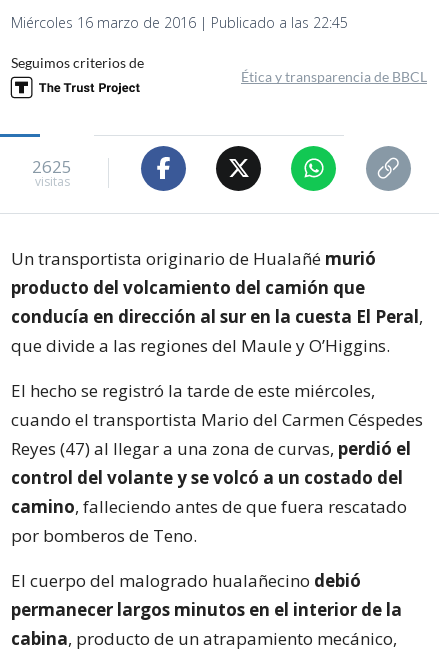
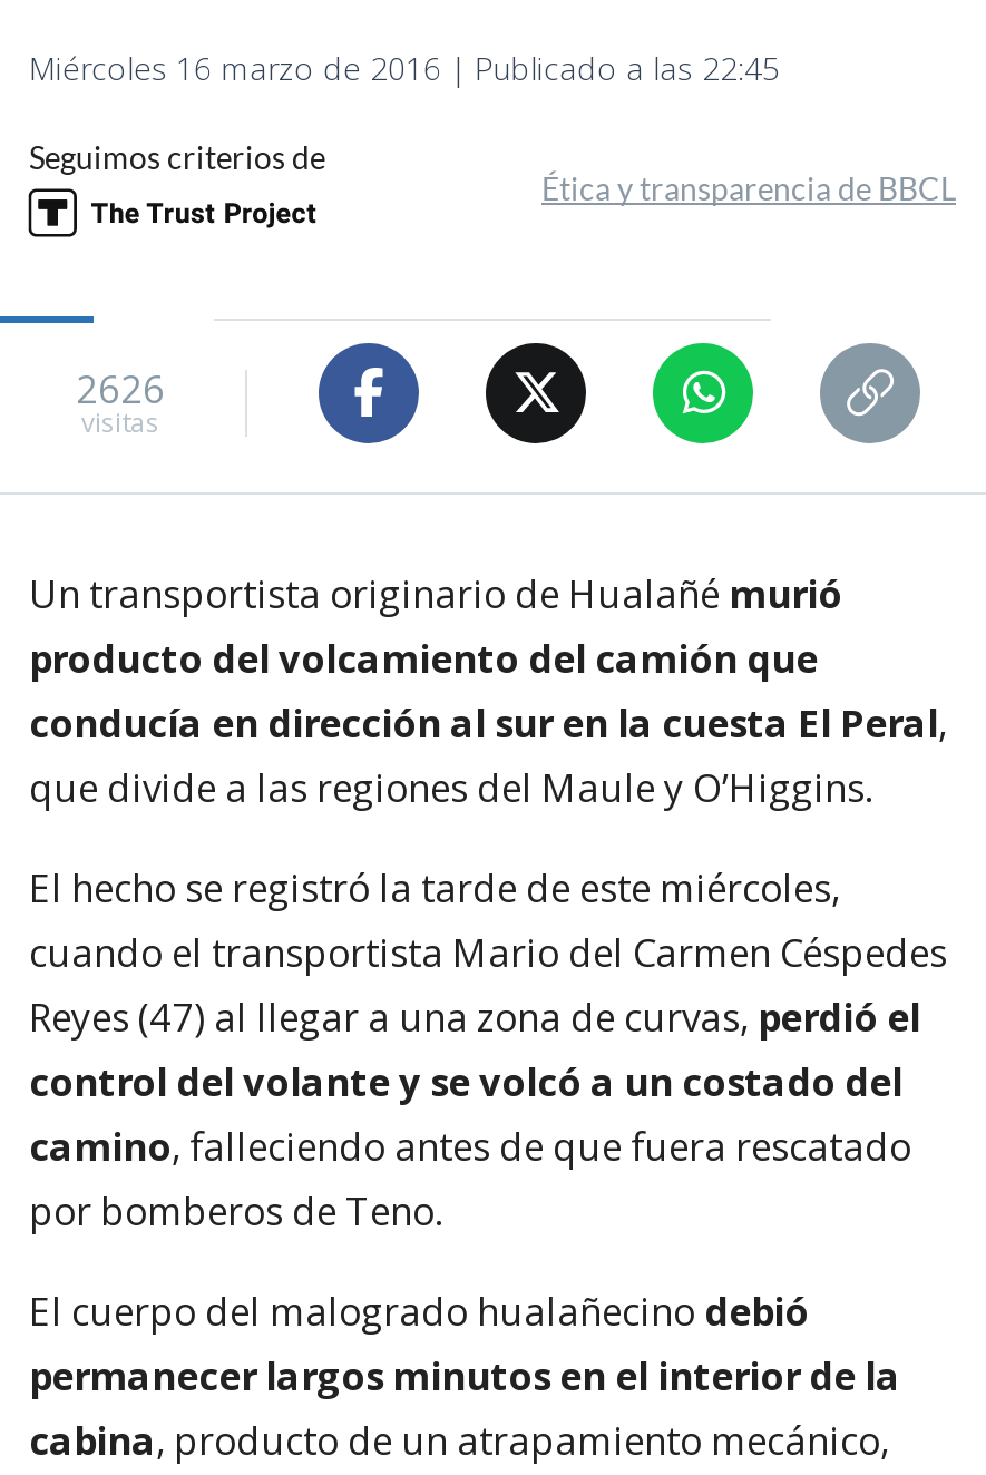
- 2625
+ 2626
